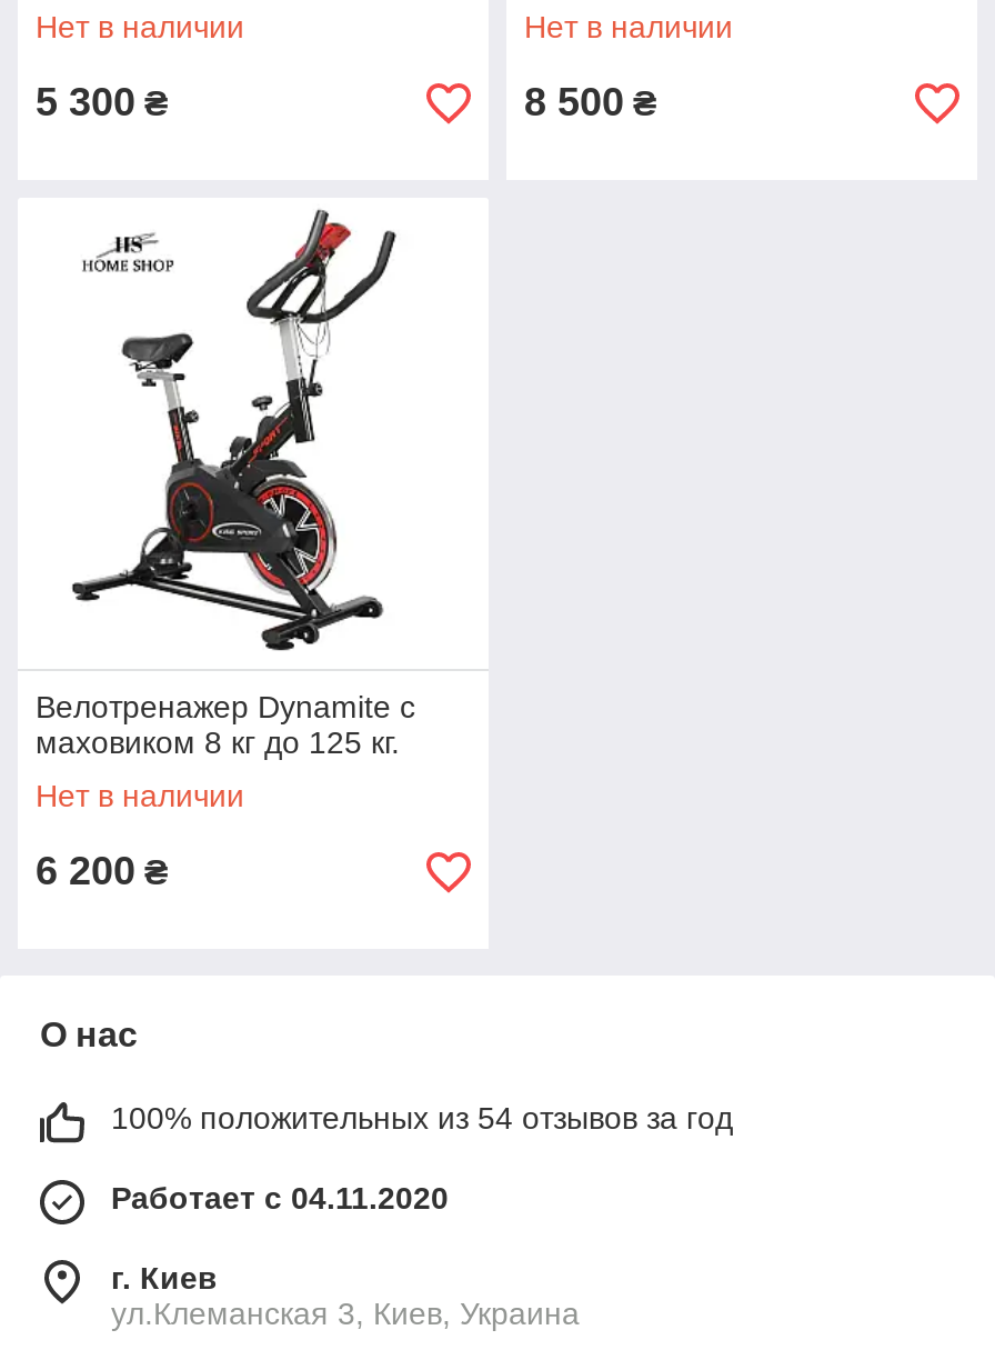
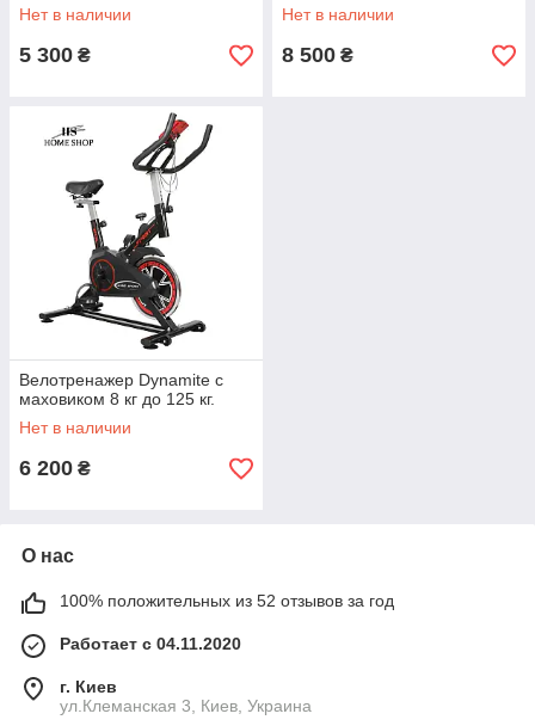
- 100% положительных из 54 отзывов за год
+ 100% положительных из 52 отзывов за год
